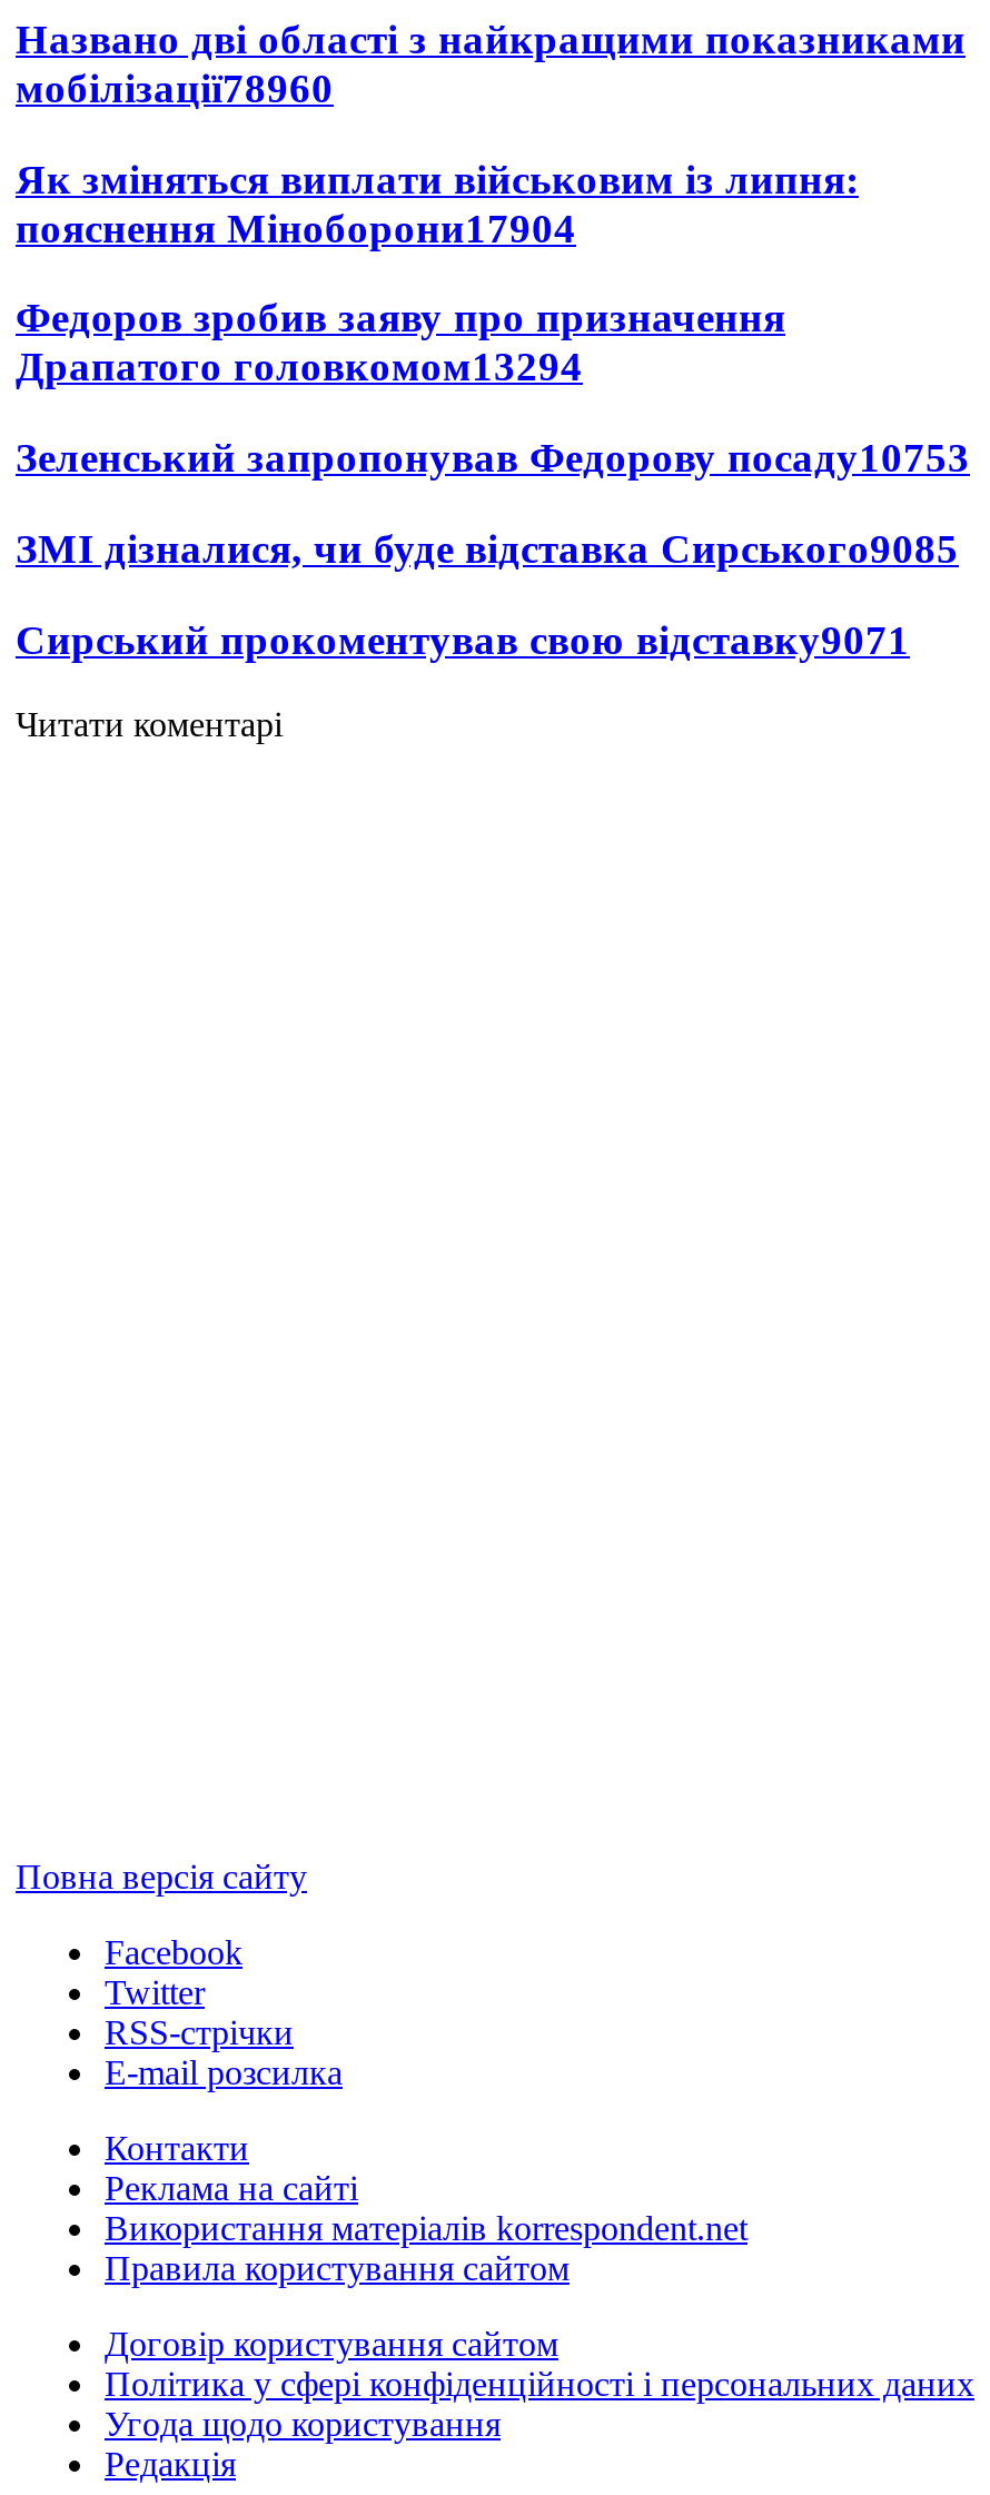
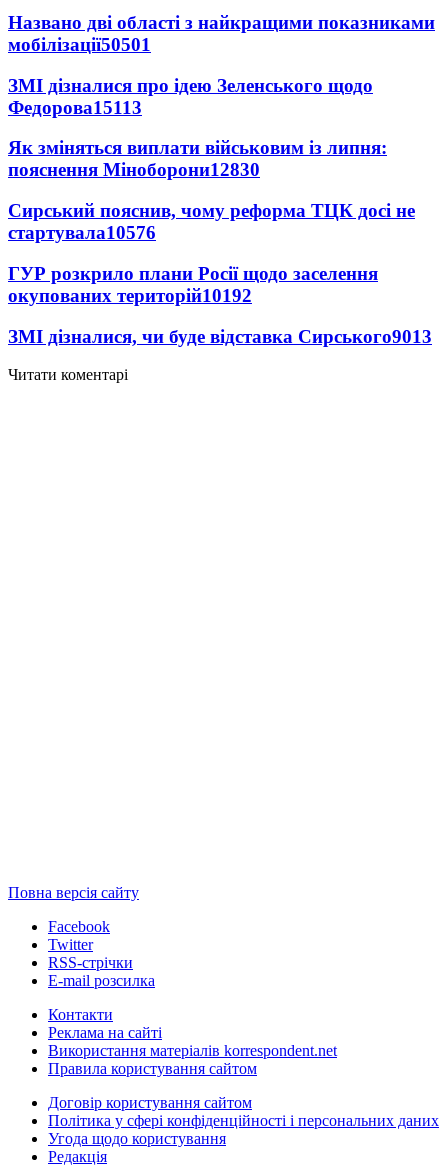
- мобілізації78960
+ мобілізації50501
+ ЗМІ дізналися про ідею Зеленського щодо
+ Федорова15113

moved down: Як зміняться виплати військовим із липня:

- пояснення Міноборони17904
- Федоров зробив заяву про призначення
- Драпатого головкомом13294
- Зеленський запропонував Федорову посаду10753
- ЗМІ дізналися, чи буде відставка Сирського9085
- Сирський прокоментував свою відставку9071
+ пояснення Міноборони12830
+ Сирський пояснив, чому реформа ТЦК досі не
+ стартувала10576
+ ГУР розкрило плани Росії щодо заселення
+ окупованих територій10192
+ ЗМІ дізналися, чи буде відставка Сирського9013
